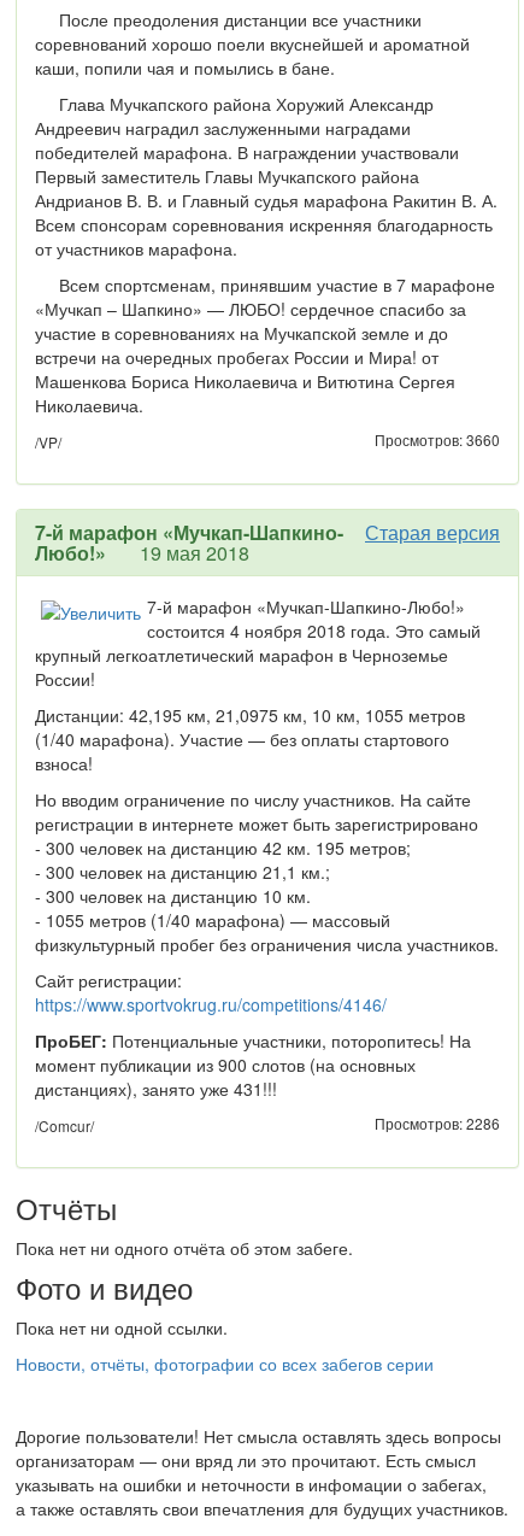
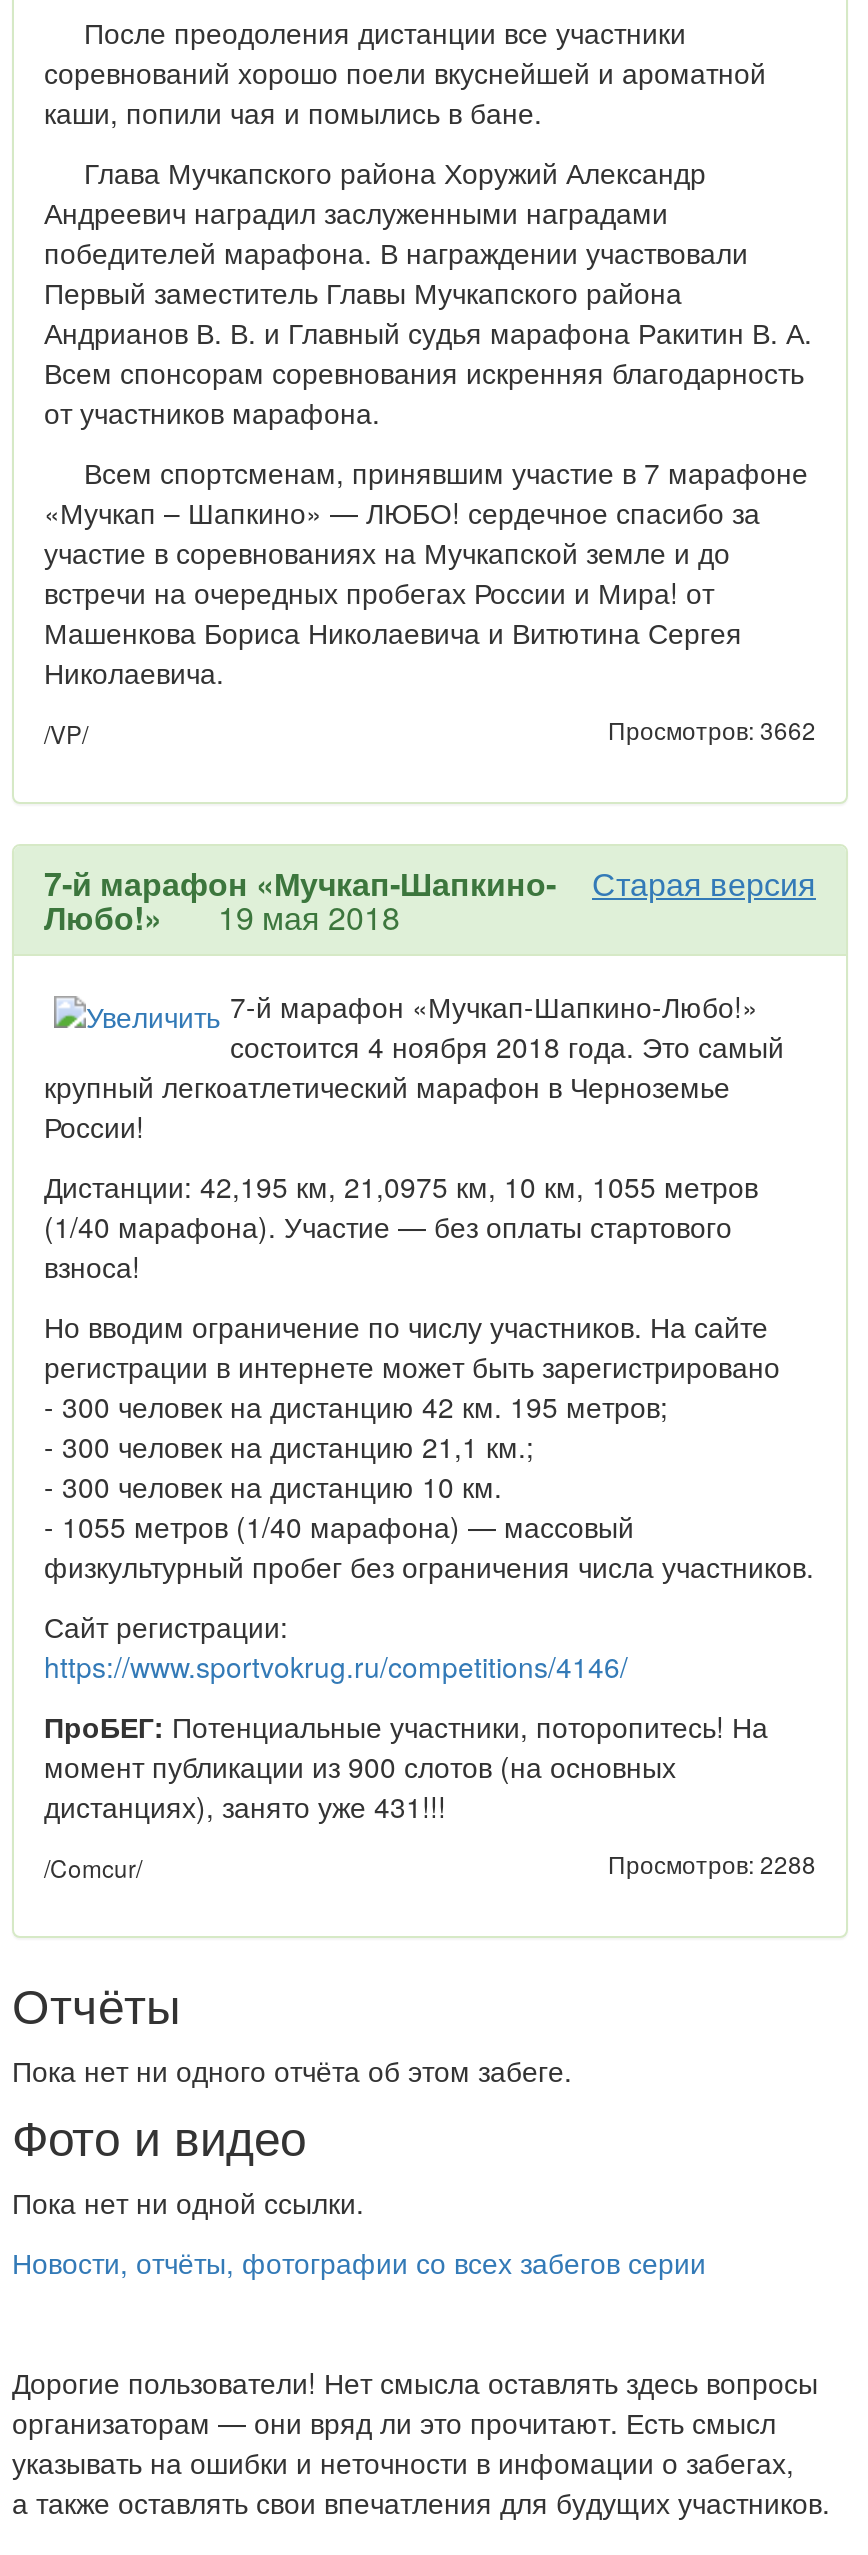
- Просмотров: 3660
+ Просмотров: 3662

- Просмотров: 2286
+ Просмотров: 2288
